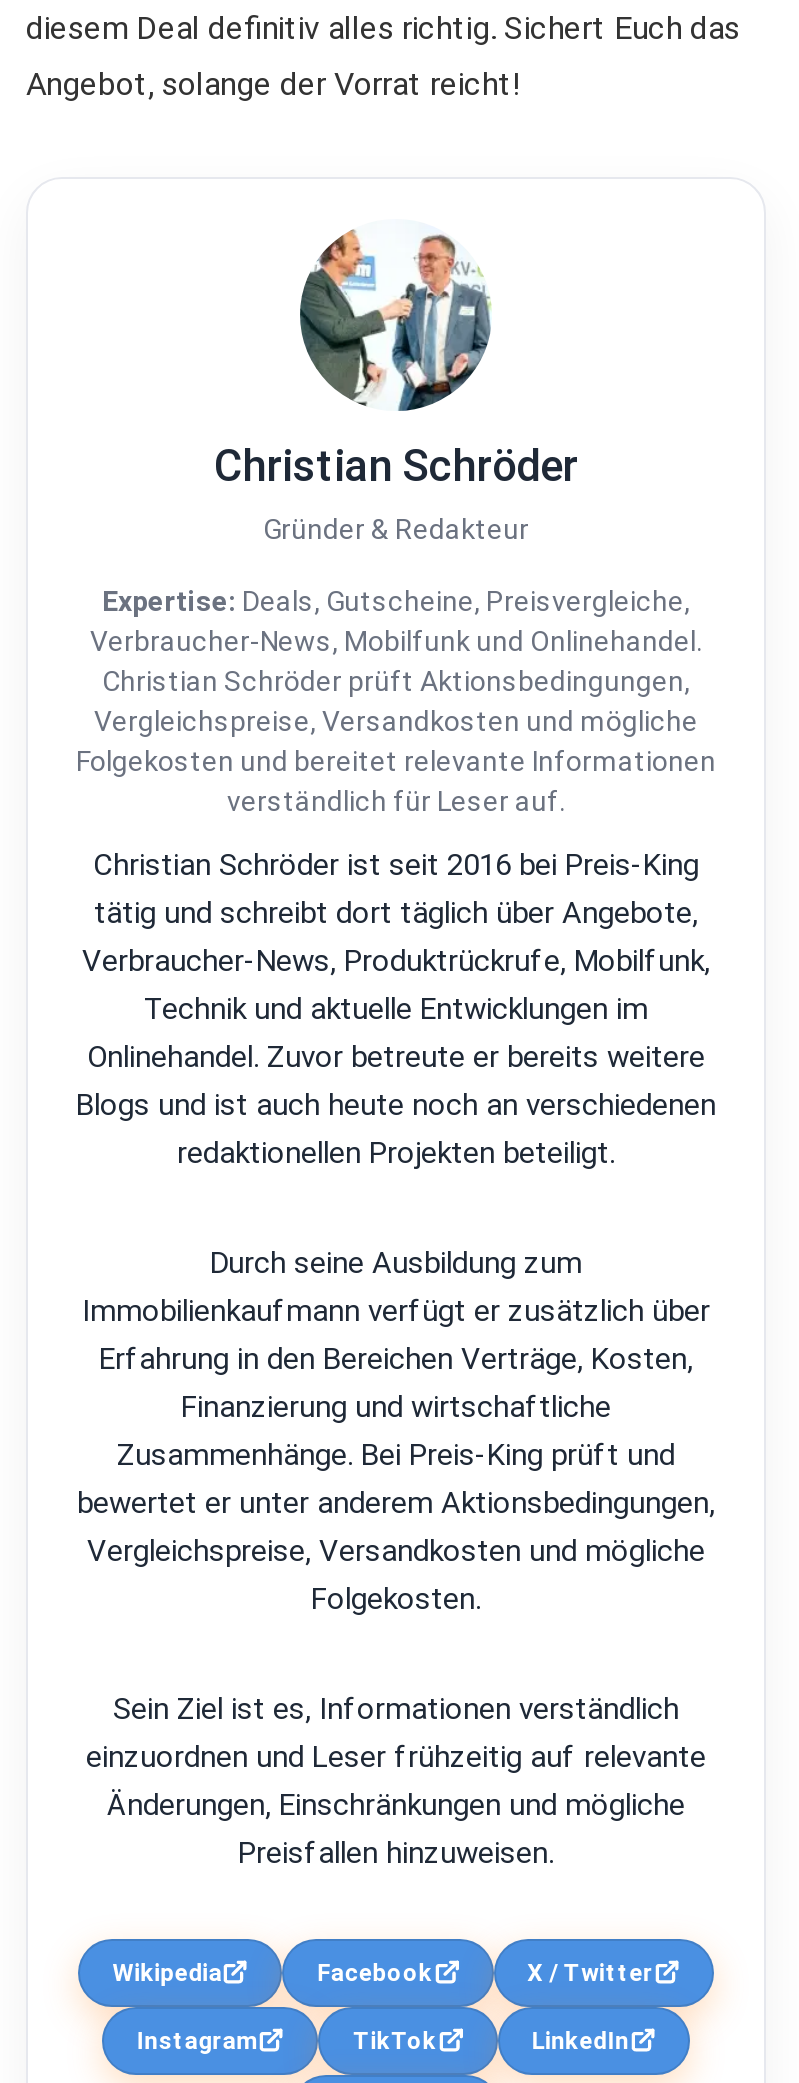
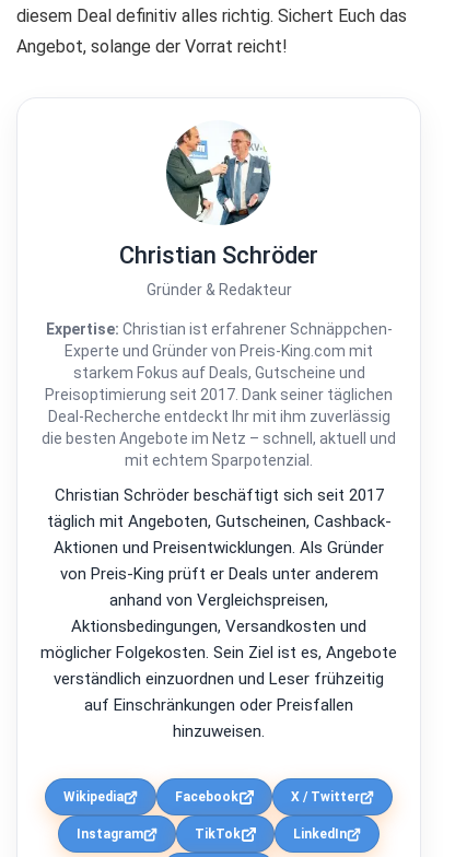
- Expertise: Deals, Gutscheine, Preisvergleiche,
- Verbraucher-News, Mobilfunk und Onlinehandel.
- Christian Schröder prüft Aktionsbedingungen,
- Vergleichspreise, Versandkosten und mögliche
- Folgekosten und bereitet relevante Informationen
- verständlich für Leser auf.
- Christian Schröder ist seit 2016 bei Preis-King
- tätig und schreibt dort täglich über Angebote,
- Verbraucher-News, Produktrückrufe, Mobilfunk,
- Technik und aktuelle Entwicklungen im
- Onlinehandel. Zuvor betreute er bereits weitere
- Blogs und ist auch heute noch an verschiedenen
- redaktionellen Projekten beteiligt.
- Durch seine Ausbildung zum
- Immobilienkaufmann verfügt er zusätzlich über
- Erfahrung in den Bereichen Verträge, Kosten,
- Finanzierung und wirtschaftliche
- Zusammenhänge. Bei Preis-King prüft und
- bewertet er unter anderem Aktionsbedingungen,
- Vergleichspreise, Versandkosten und mögliche
- Folgekosten.
- Sein Ziel ist es, Informationen verständlich
- einzuordnen und Leser frühzeitig auf relevante
- Änderungen, Einschränkungen und mögliche
- Preisfallen hinzuweisen.
+ Expertise: Christian ist erfahrener Schnäppchen-
+ Experte und Gründer von Preis-King.com mit
+ starkem Fokus auf Deals, Gutscheine und
+ Preisoptimierung seit 2017. Dank seiner täglichen
+ Deal-Recherche entdeckt Ihr mit ihm zuverlässig
+ die besten Angebote im Netz – schnell, aktuell und
+ mit echtem Sparpotenzial.
+ Christian Schröder beschäftigt sich seit 2017
+ täglich mit Angeboten, Gutscheinen, Cashback-
+ Aktionen und Preisentwicklungen. Als Gründer
+ von Preis-King prüft er Deals unter anderem
+ anhand von Vergleichspreisen,
+ Aktionsbedingungen, Versandkosten und
+ möglicher Folgekosten. Sein Ziel ist es, Angebote
+ verständlich einzuordnen und Leser frühzeitig
+ auf Einschränkungen oder Preisfallen
+ hinzuweisen.
